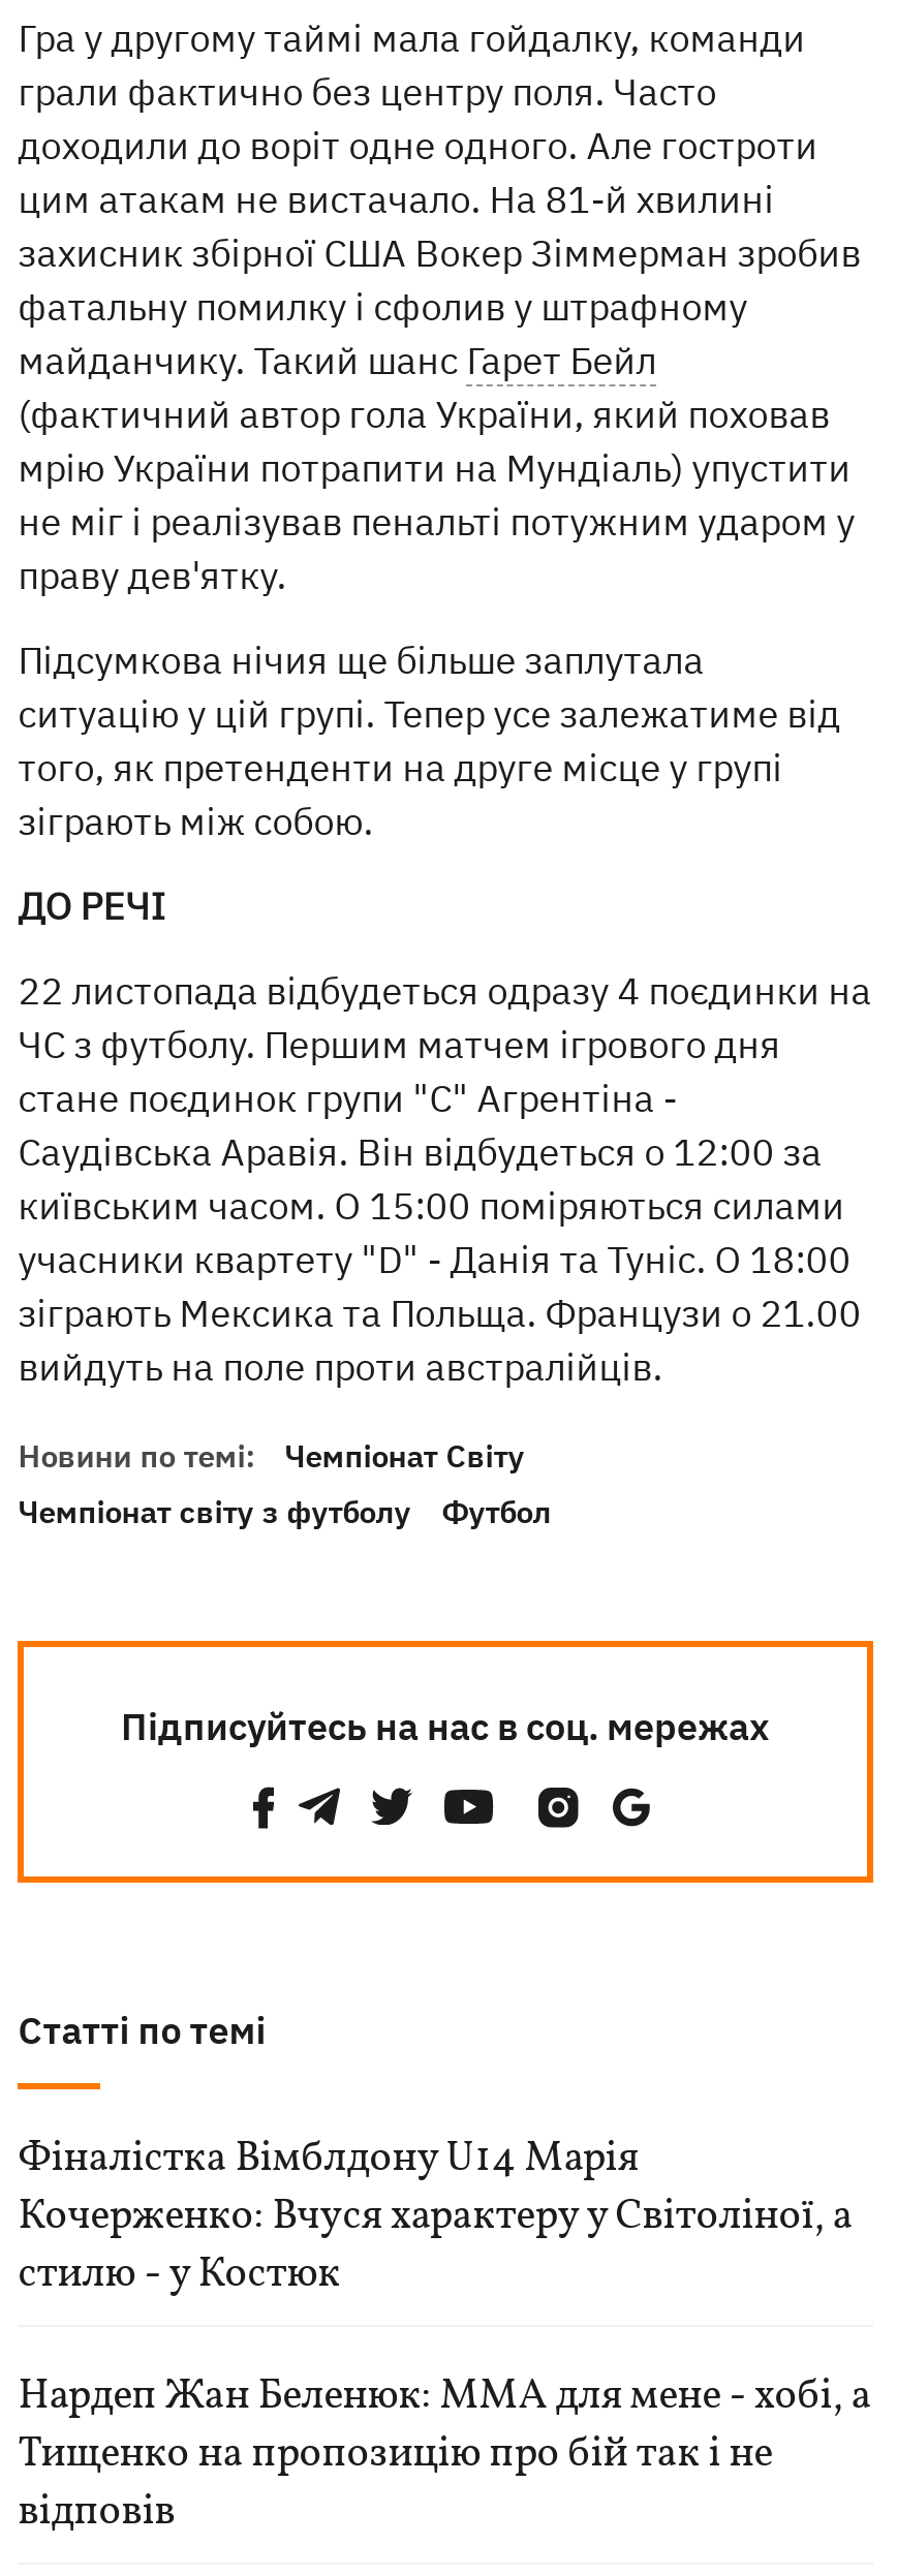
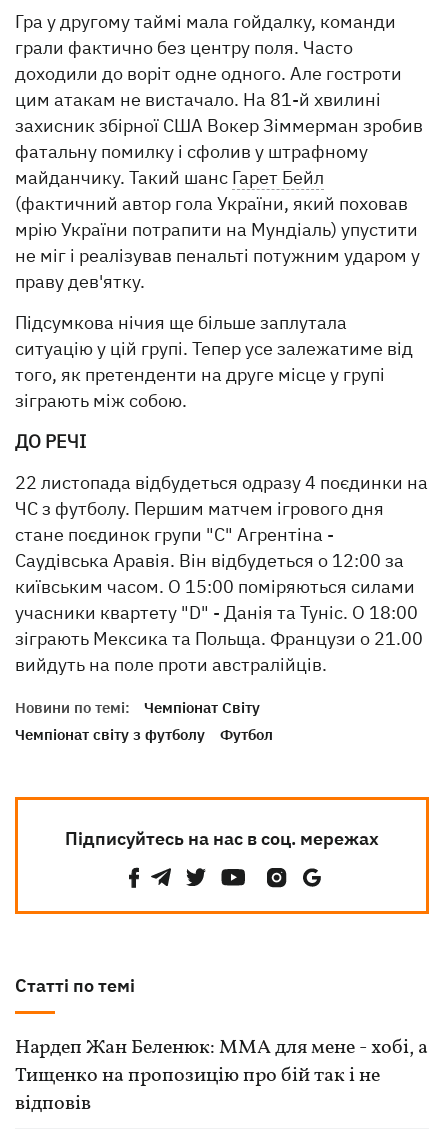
- Фіналістка Вімблдону U14 Марія
- Кочерженко: Вчуся характеру у Світоліної, а
- стилю - у Костюк
